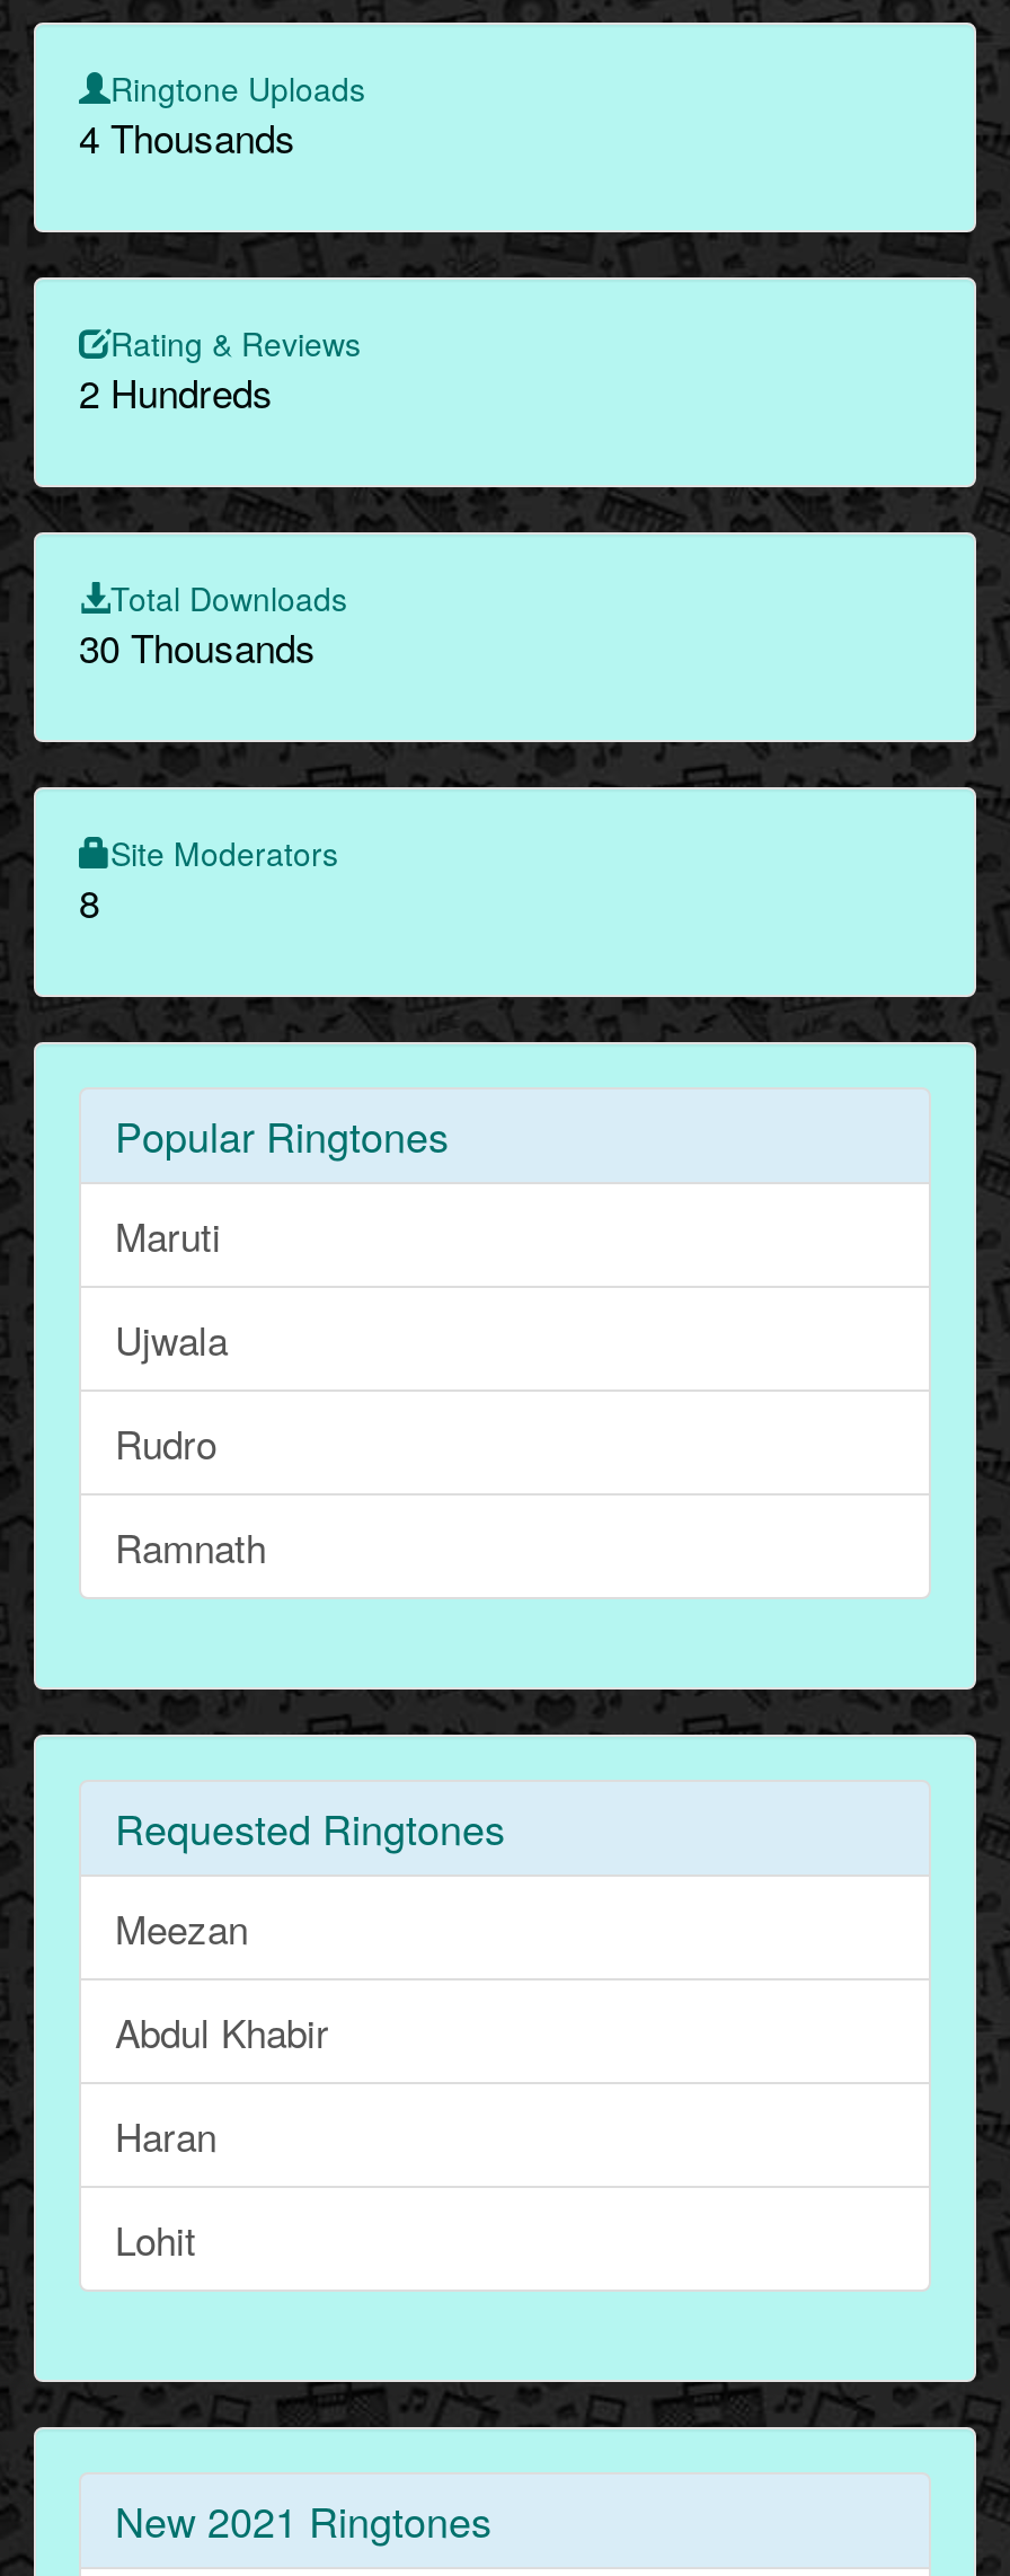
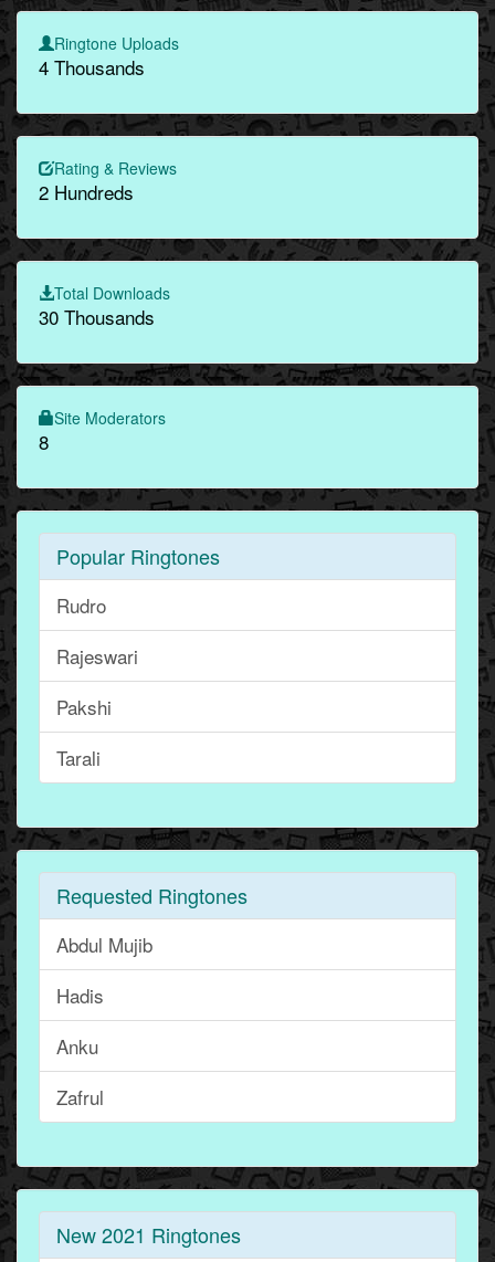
- Maruti
- Ujwala

moved up: Rudro

- Ramnath
+ Rajeswari
+ Pakshi
+ Tarali

- Meezan
+ Abdul Mujib

- Abdul Khabir
+ Hadis

- Haran
+ Anku

- Lohit
+ Zafrul
